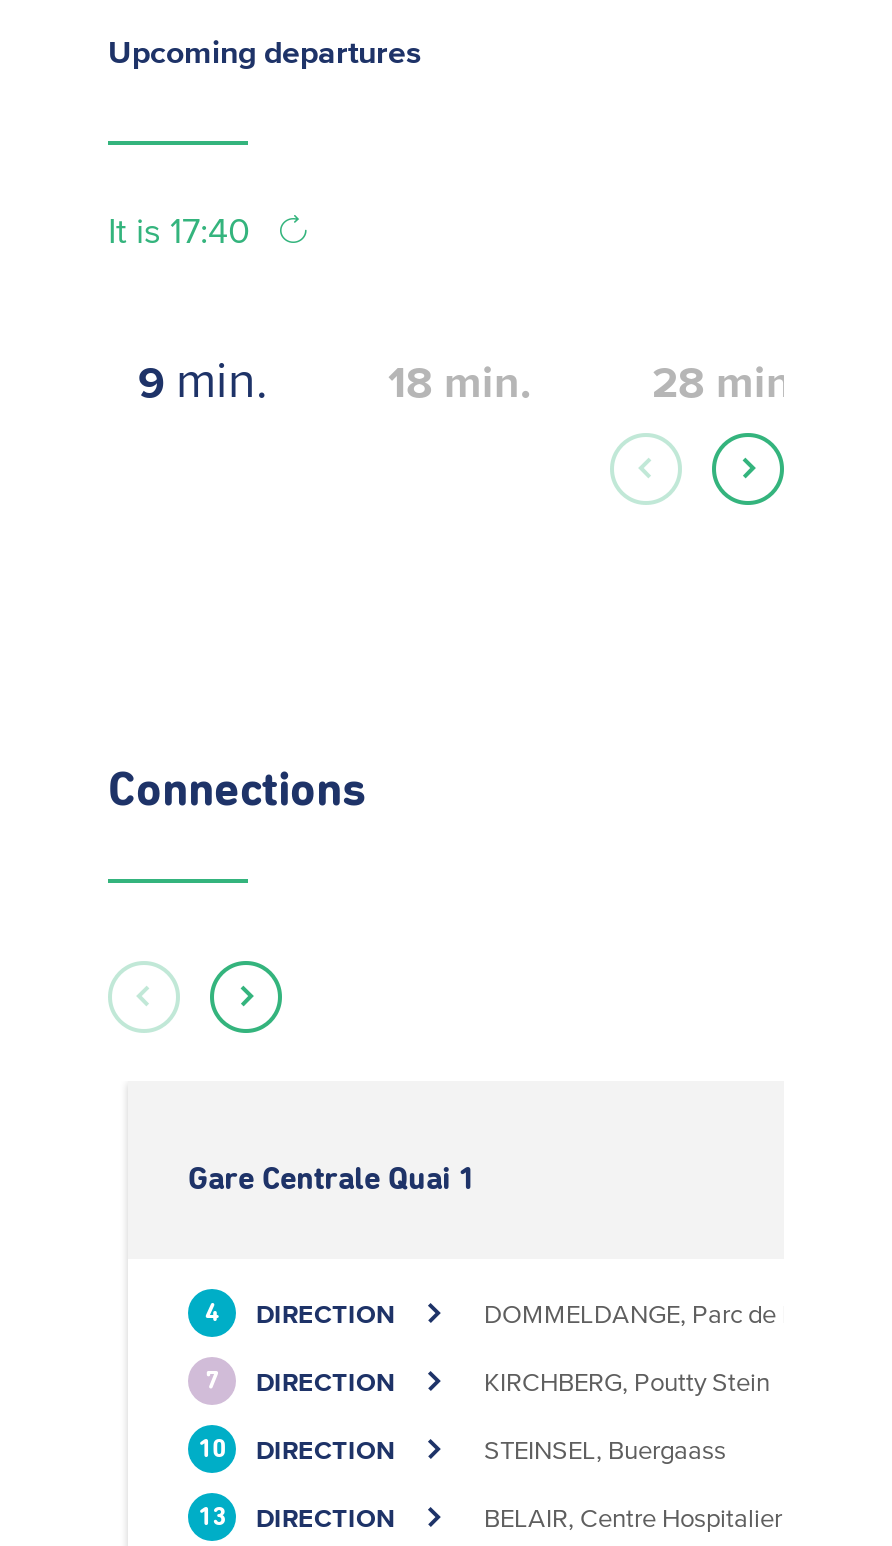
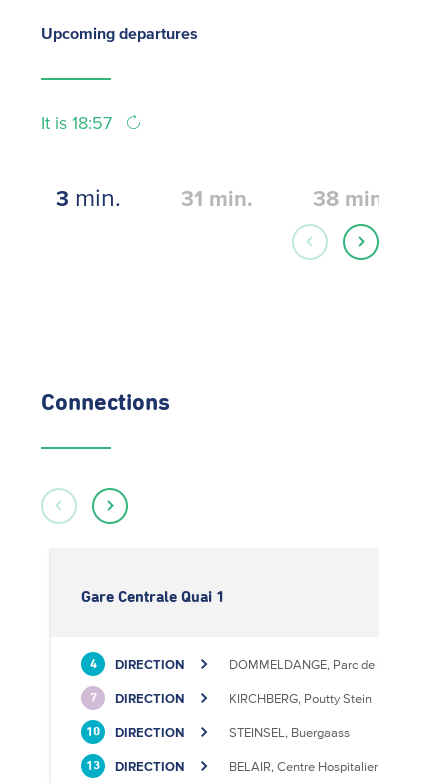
- It is 17:40
+ It is 18:57

- 9 min.
+ 3 min.

- 18 min.
+ 31 min.

- 28 min.
+ 38 min.
